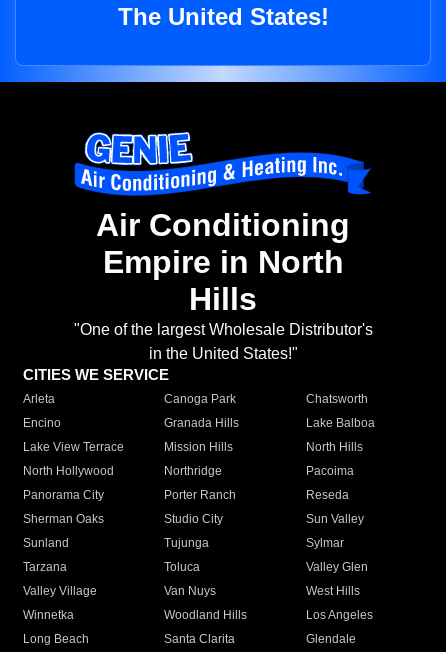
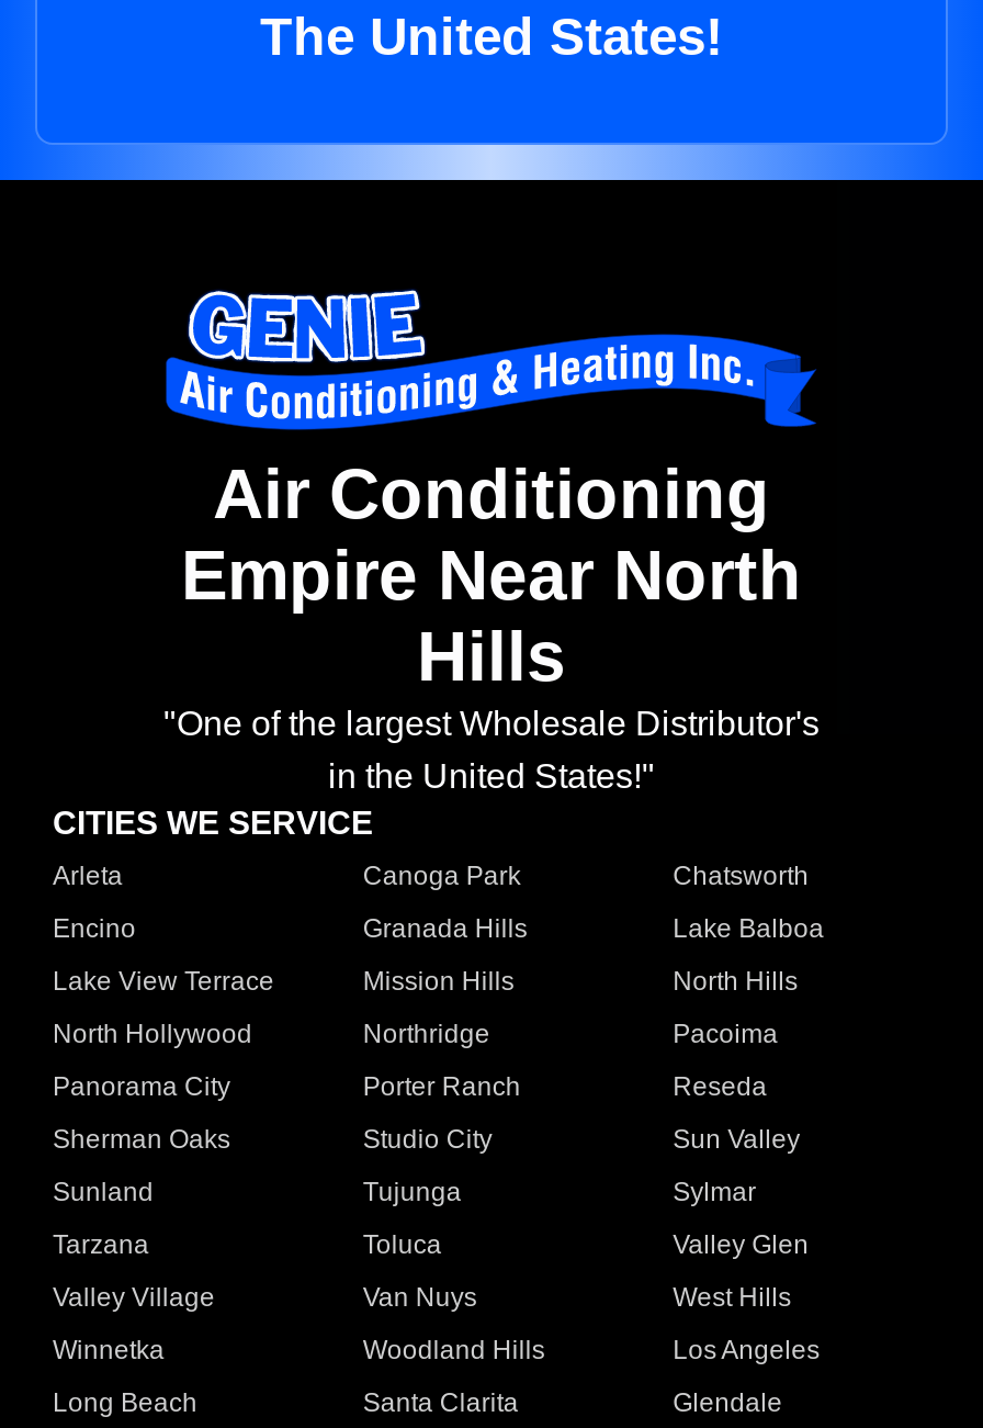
- Empire in North
+ Empire Near North
